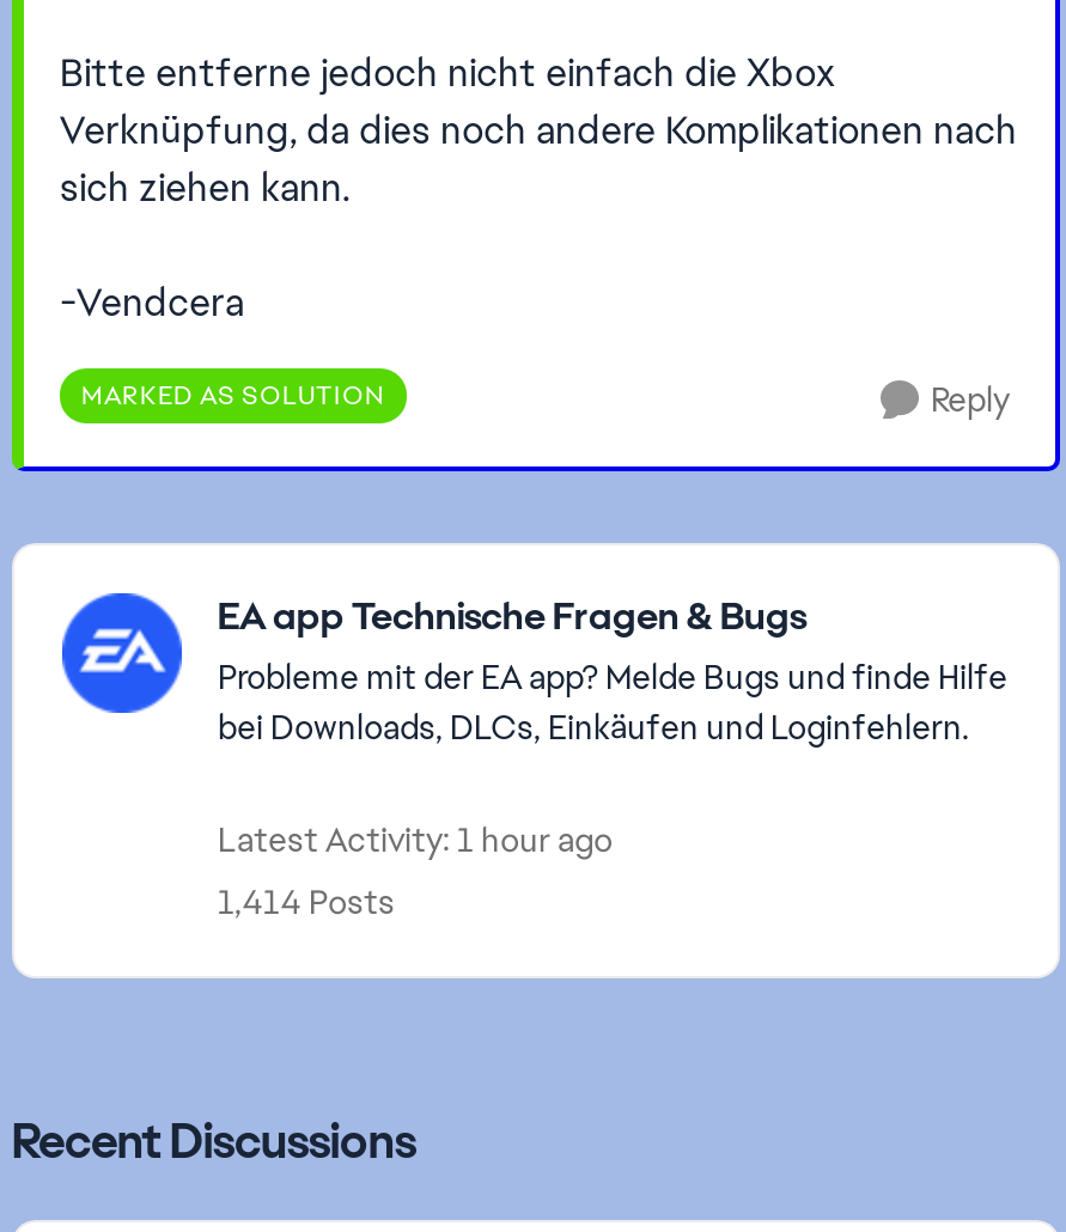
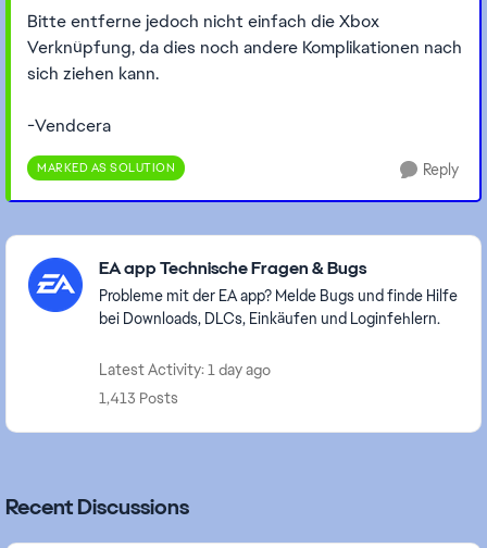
- Latest Activity: 1 hour ago
+ Latest Activity: 1 day ago

- 1,414 Posts
+ 1,413 Posts
